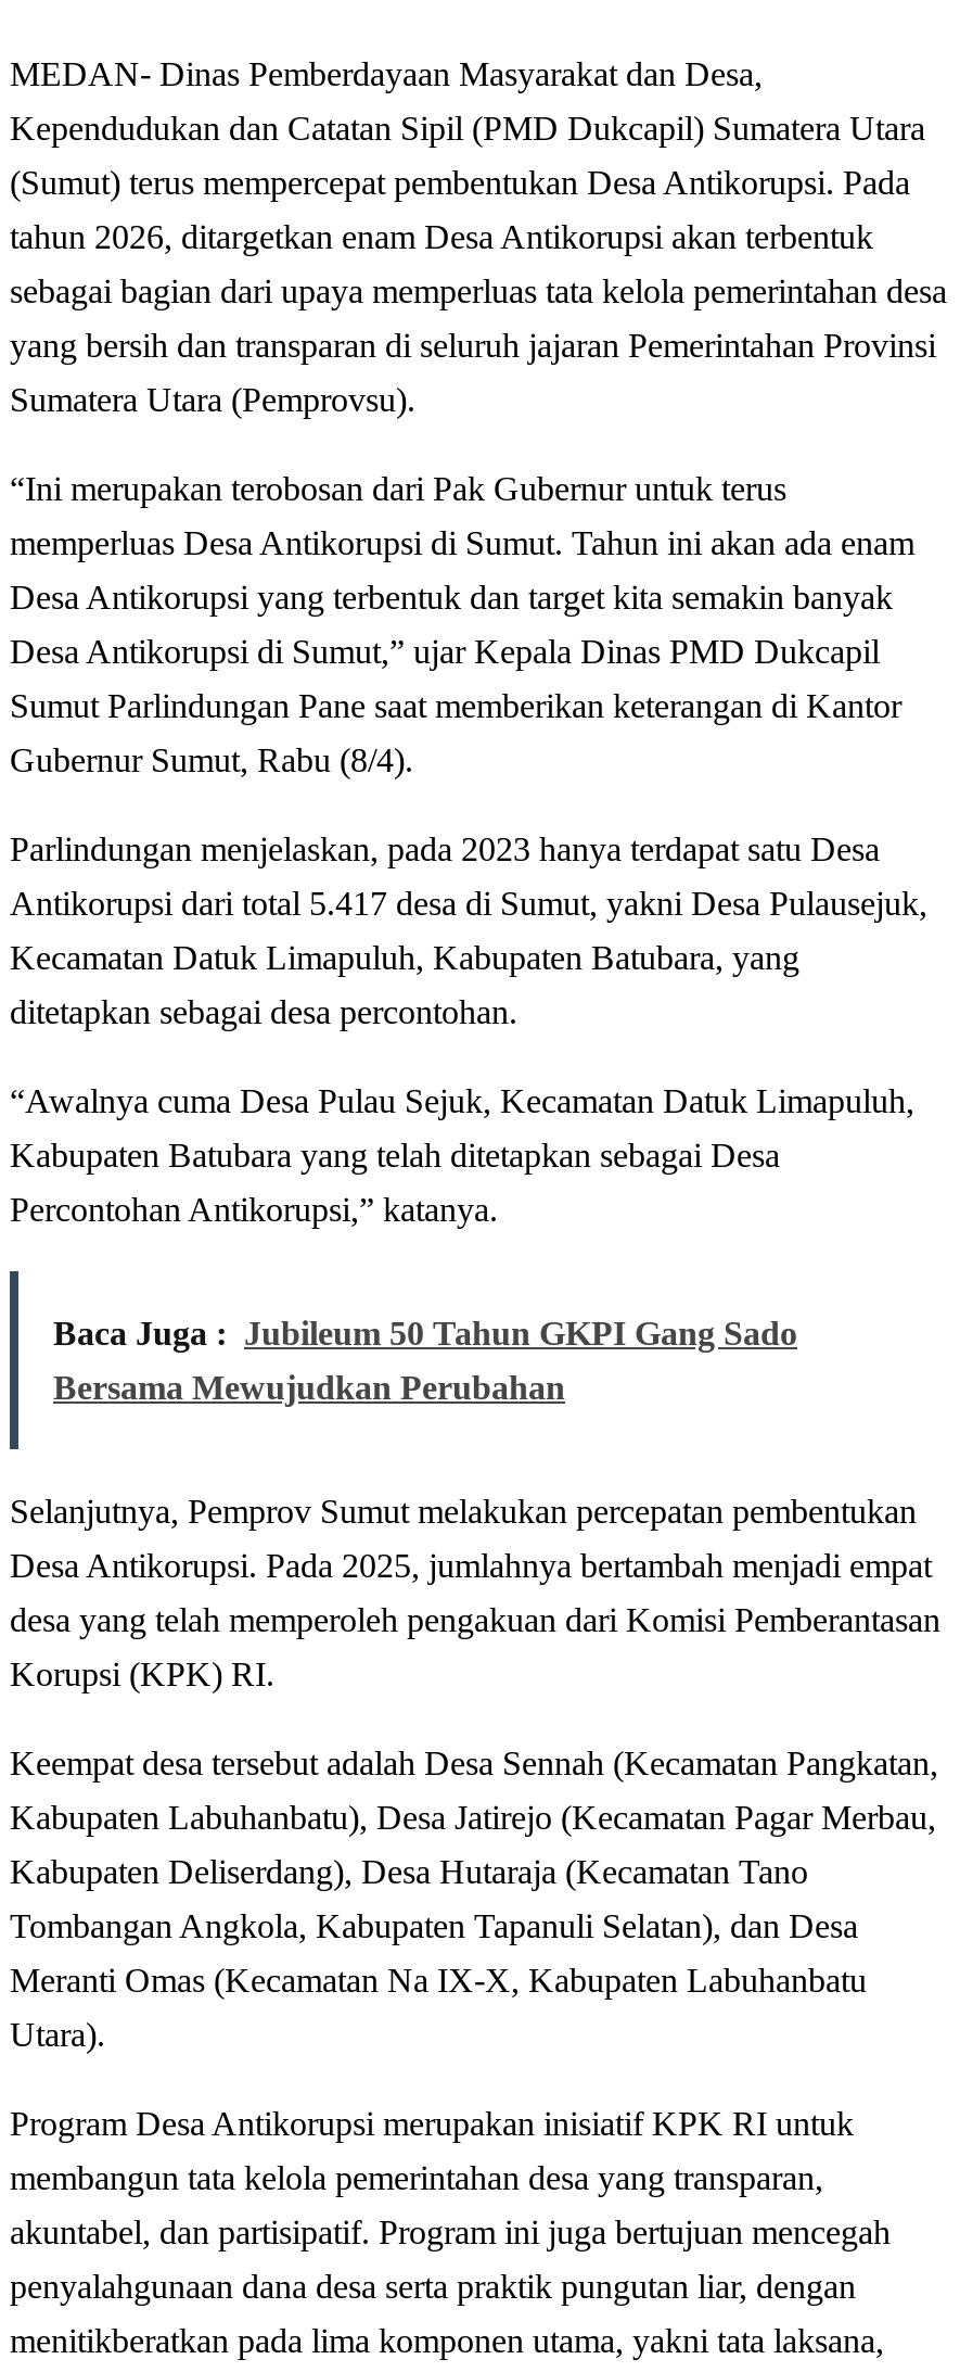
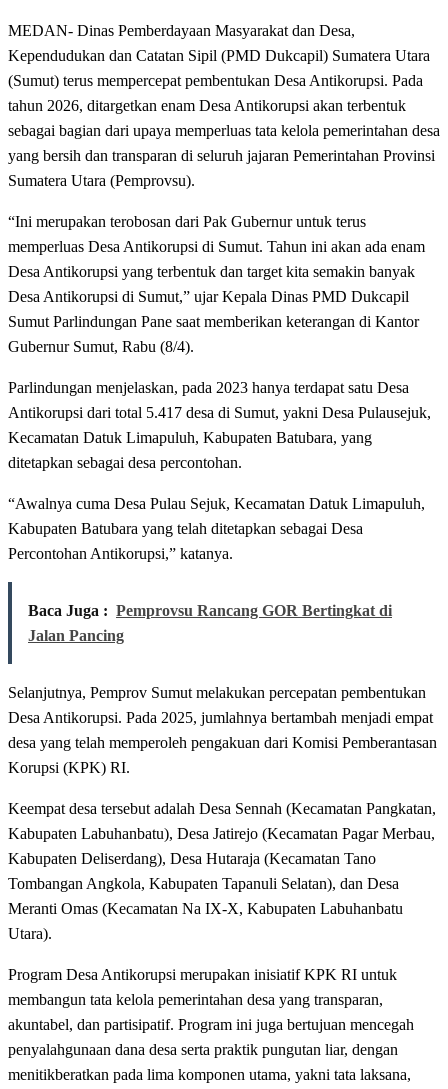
- Baca Juga : Jubileum 50 Tahun GKPI Gang Sado
+ Baca Juga : Pemprovsu Rancang GOR Bertingkat di

- Bersama Mewujudkan Perubahan
+ Jalan Pancing
